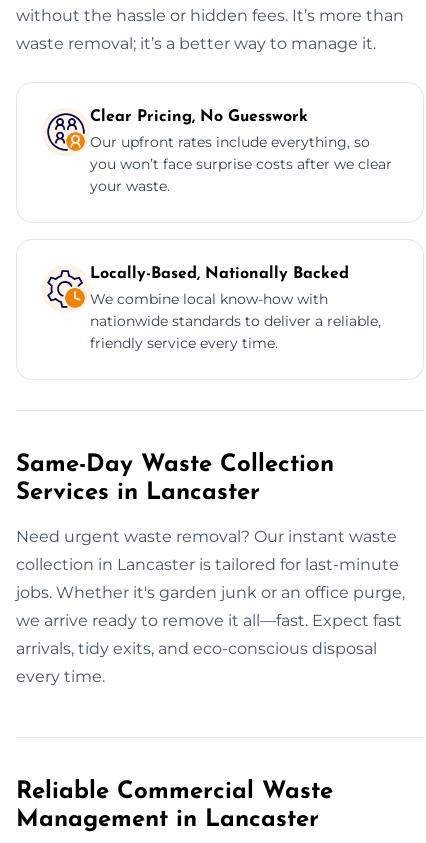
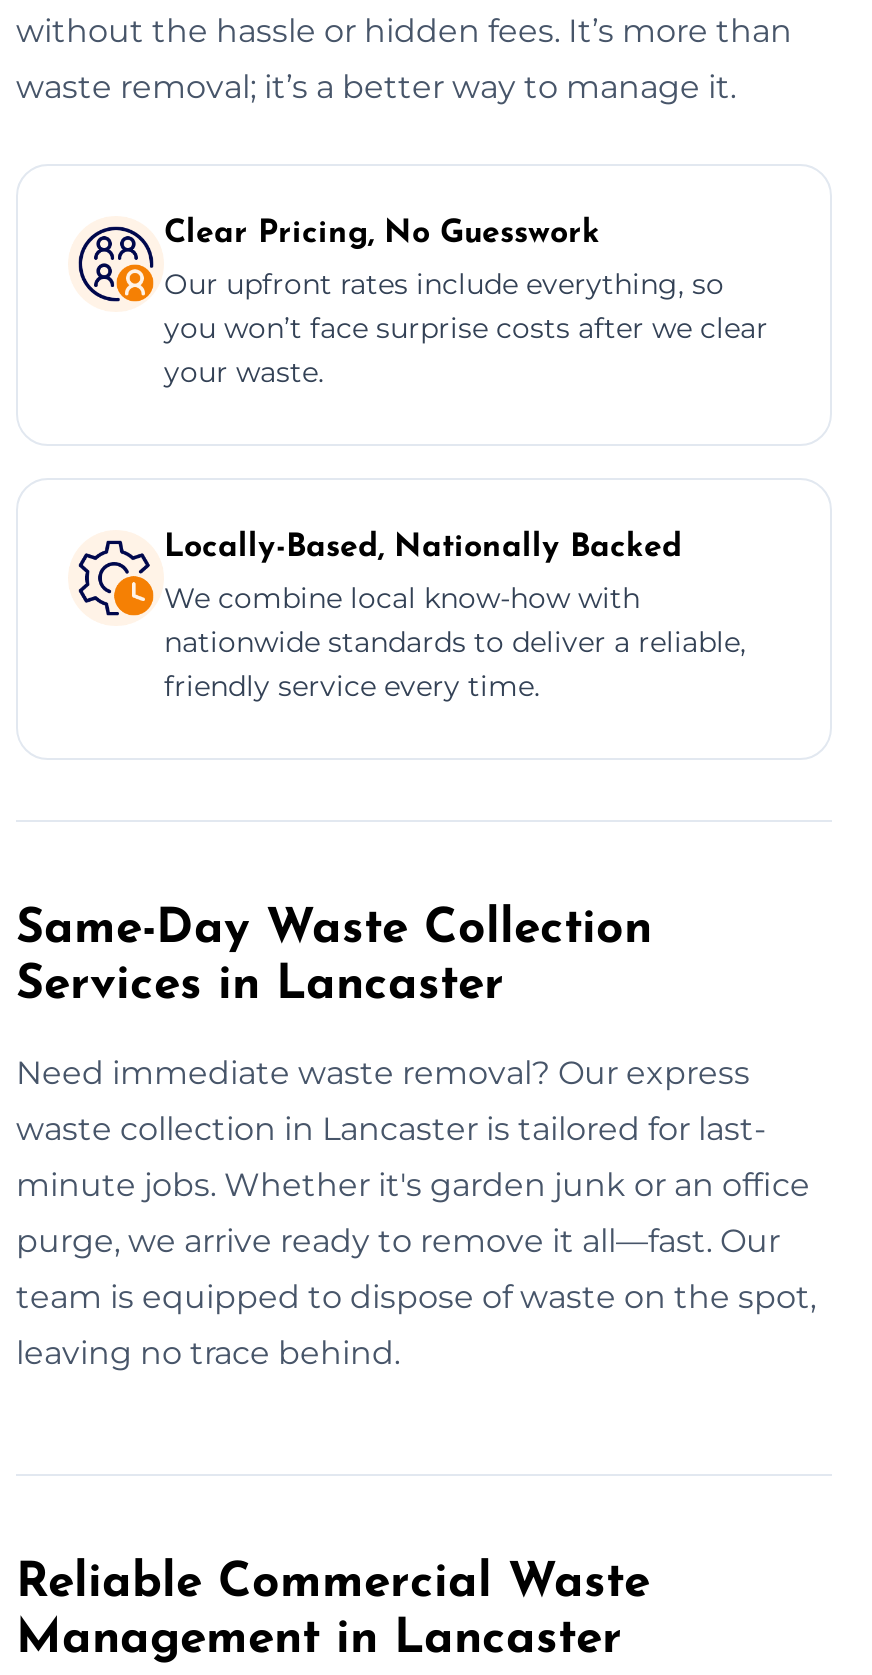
- Need urgent waste removal? Our instant waste
+ Need immediate waste removal? Our express

- collection in Lancaster is tailored for last-minute
+ waste collection in Lancaster is tailored for last-

- jobs. Whether it's garden junk or an office purge,
+ minute jobs. Whether it's garden junk or an office

- we arrive ready to remove it all—fast. Expect fast
+ purge, we arrive ready to remove it all—fast. Our

- arrivals, tidy exits, and eco-conscious disposal
+ team is equipped to dispose of waste on the spot,

- every time.
+ leaving no trace behind.
